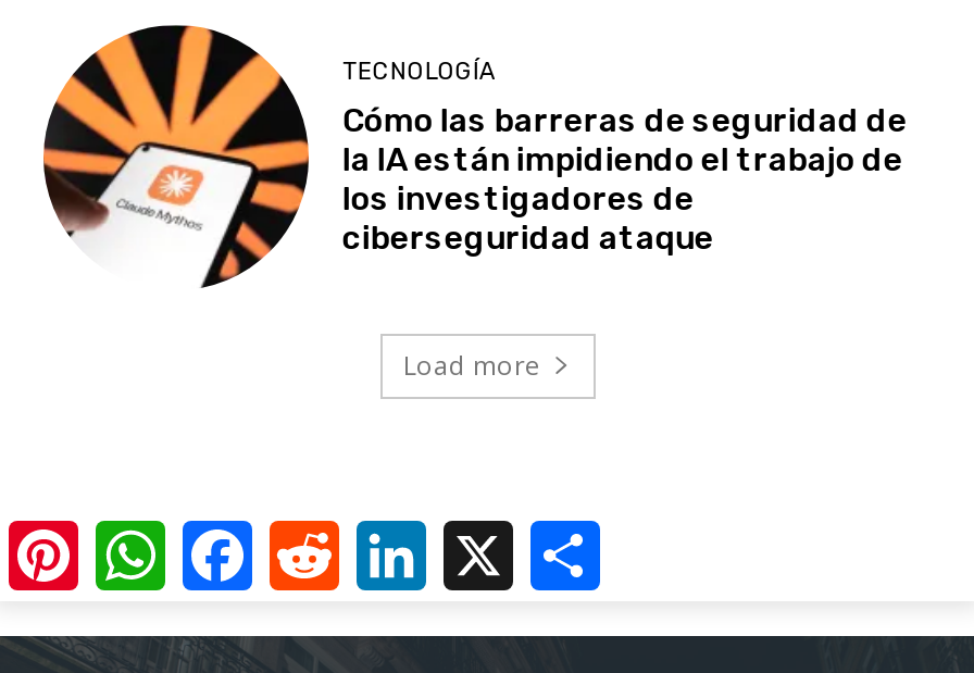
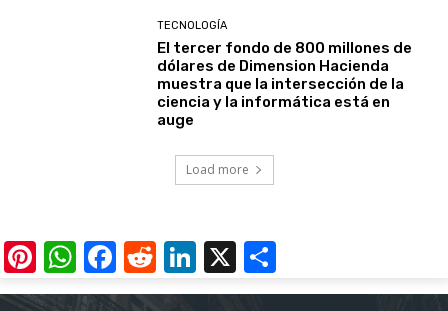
- [image]

- Cómo las barreras de seguridad de
- la IA están impidiendo el trabajo de
- los investigadores de
- ciberseguridad ataque
+ El tercer fondo de 800 millones de
+ dólares de Dimension Hacienda
+ muestra que la intersección de la
+ ciencia y la informática está en
+ auge
